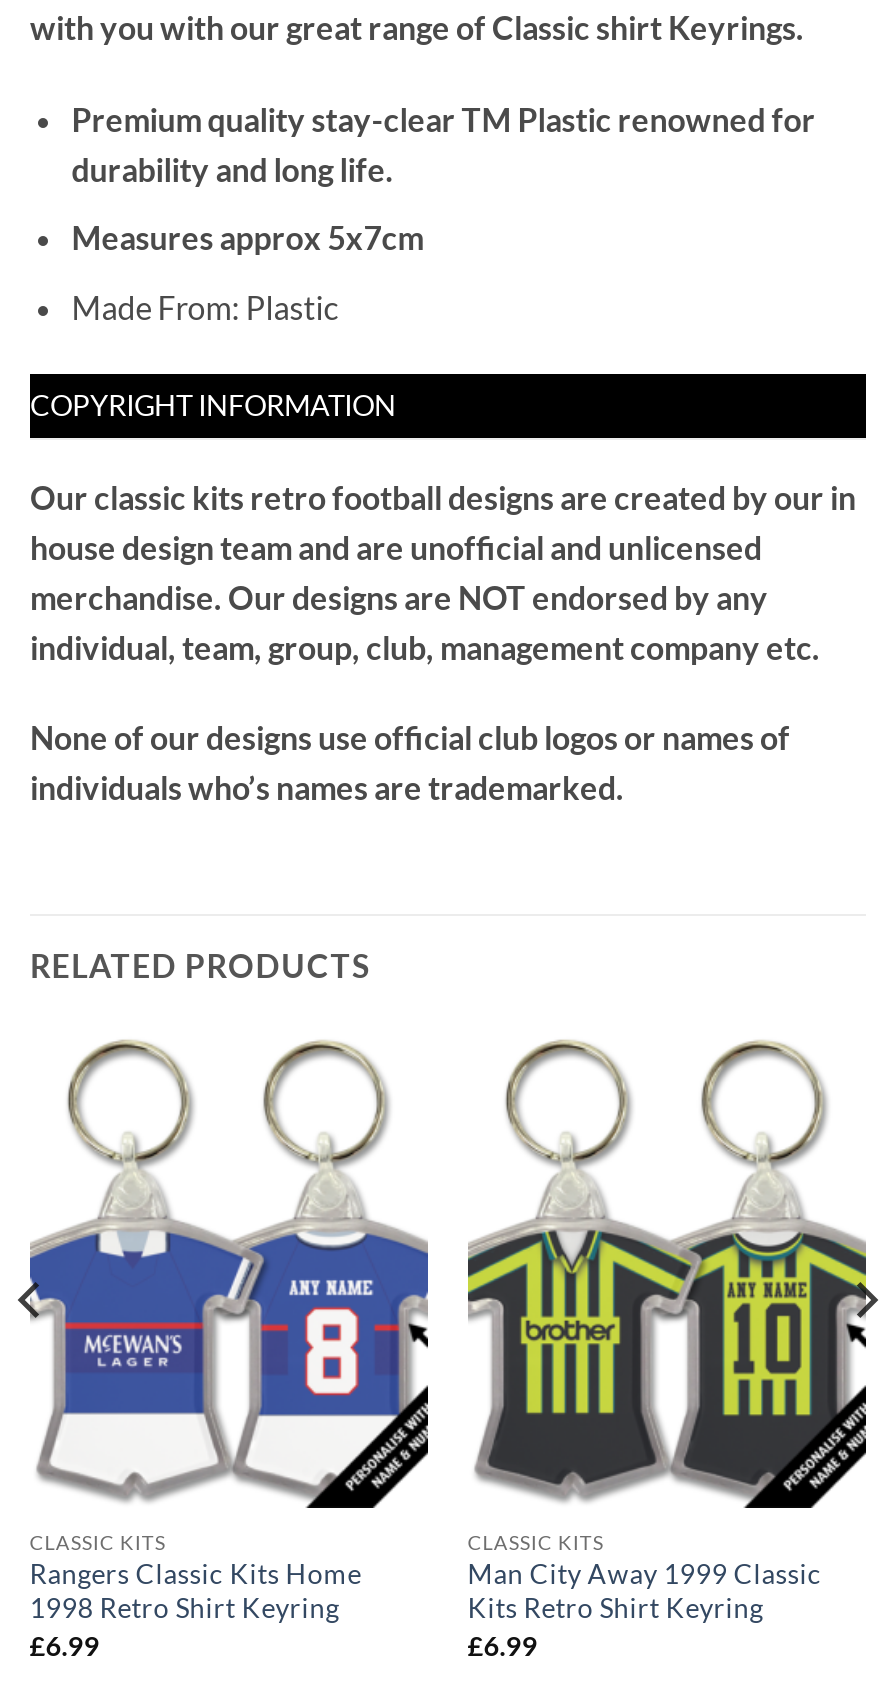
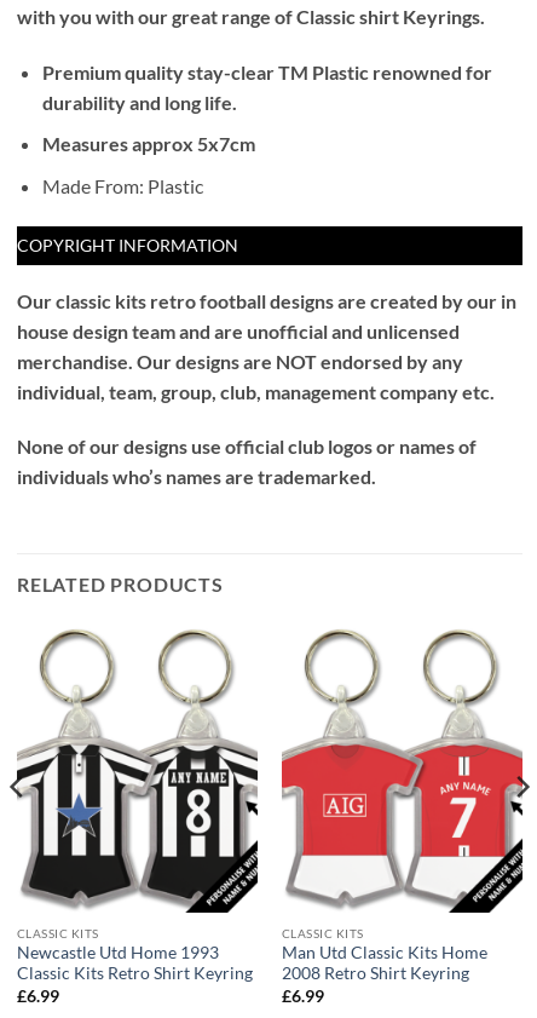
- [image]
- Rangers Classic Kits Home
- 1998 Retro Shirt Keyring
+ [image]
+ Newcastle Utd Home 1993
+ Classic Kits Retro Shirt Keyring

- [image]
- Man City Away 1999 Classic
+ [image]
+ Man Utd Classic Kits Home

- Kits Retro Shirt Keyring
+ 2008 Retro Shirt Keyring
